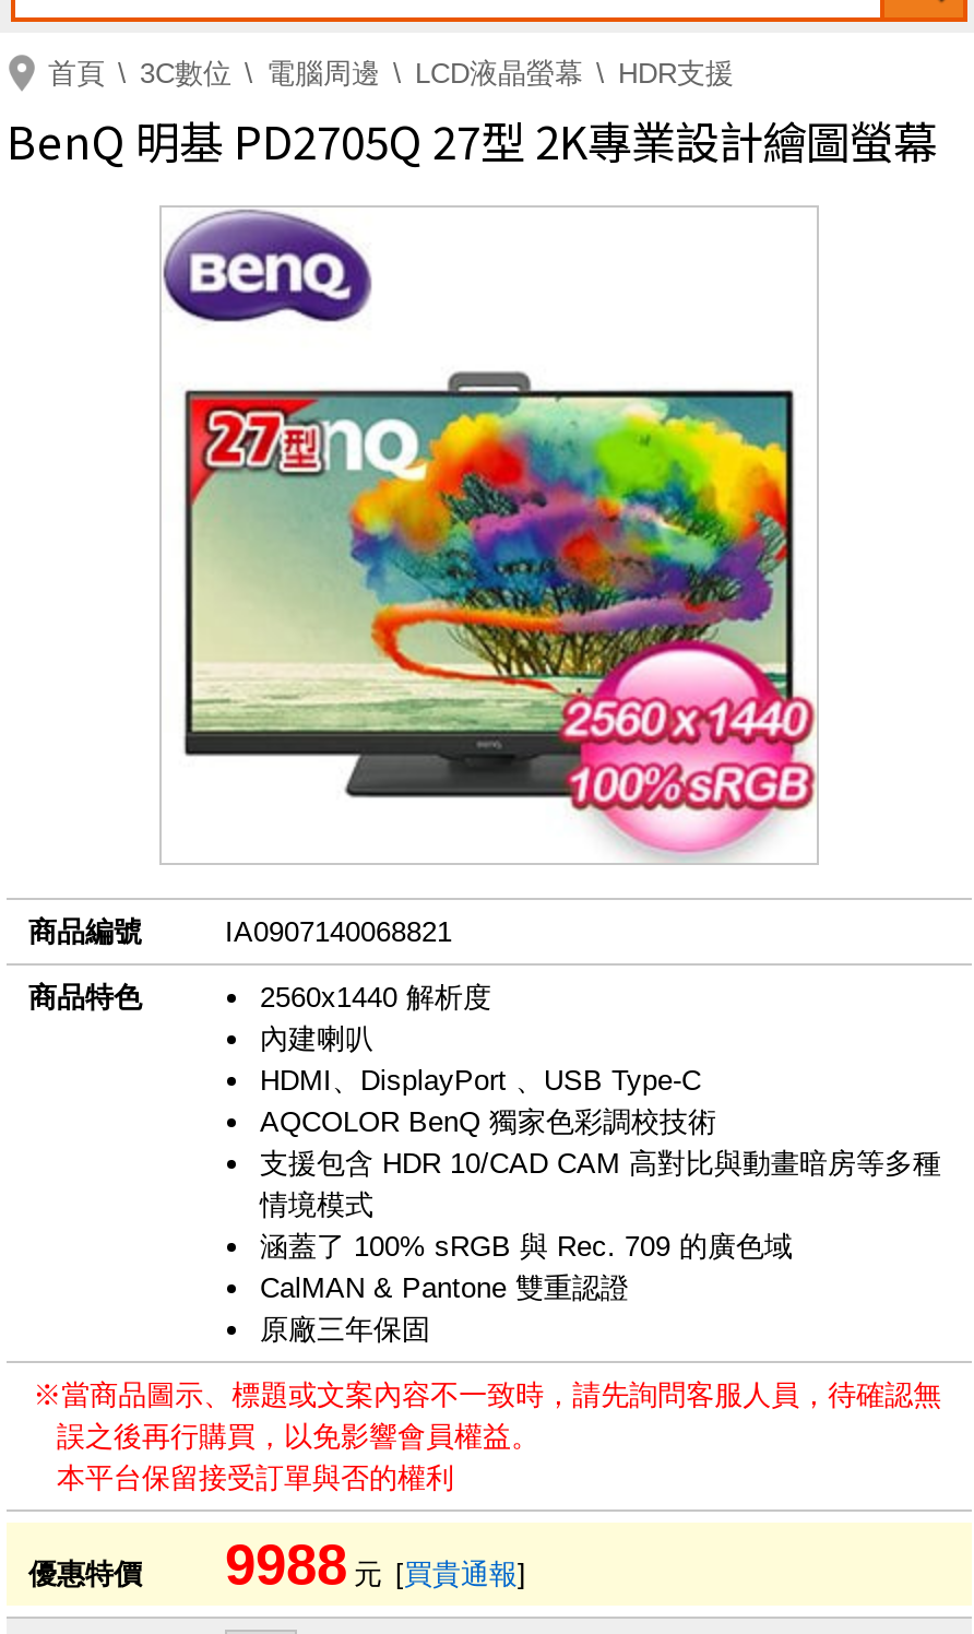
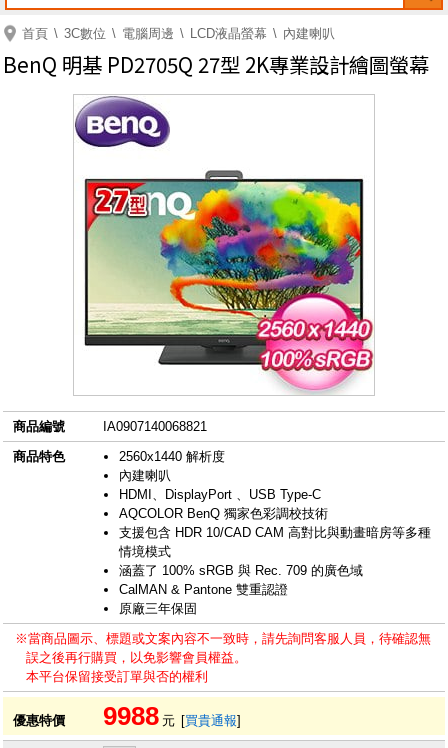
- HDR支援
+ 內建喇叭
